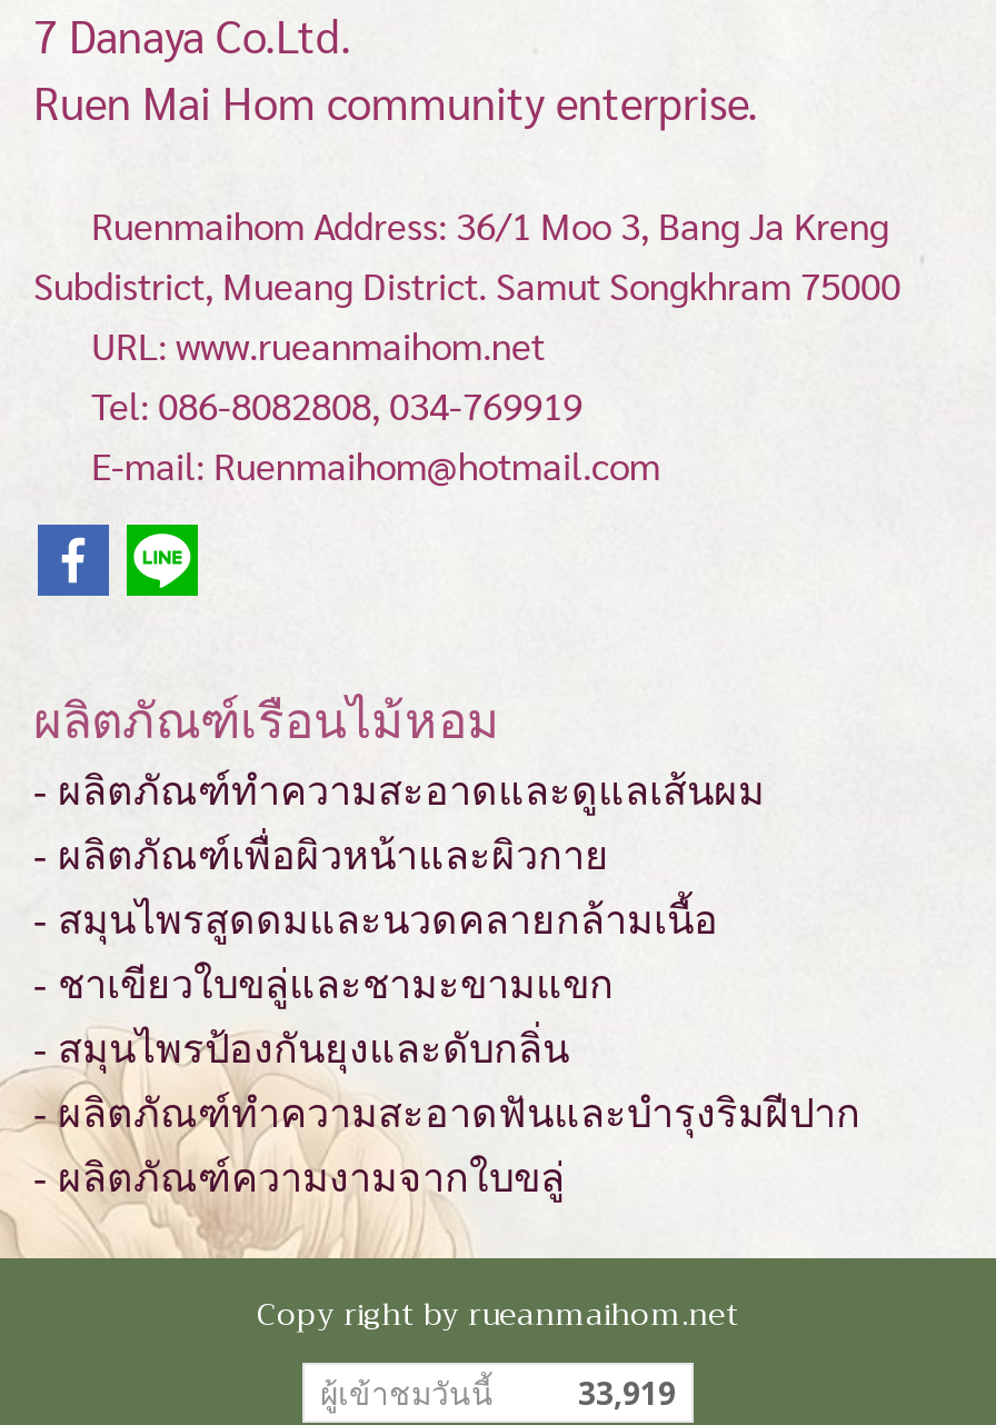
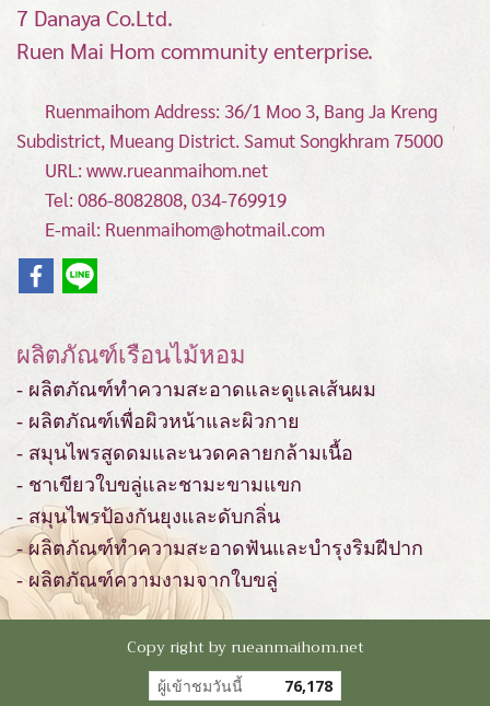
- ผู้เข้าชมวันนี้ 33,919
+ ผู้เข้าชมวันนี้ 76,178
